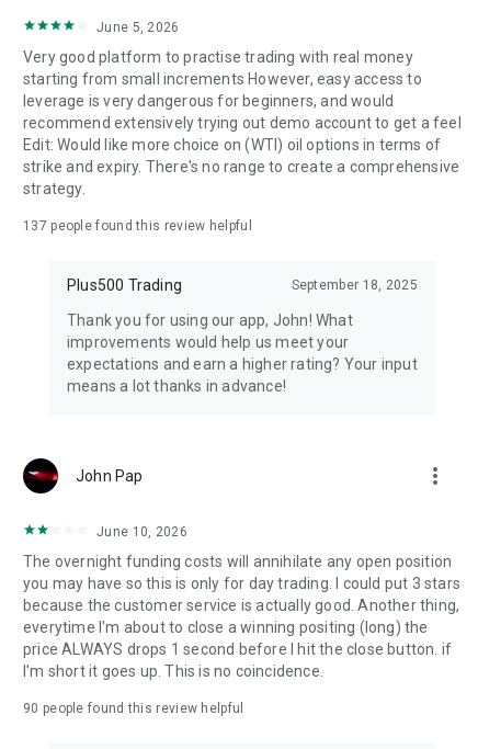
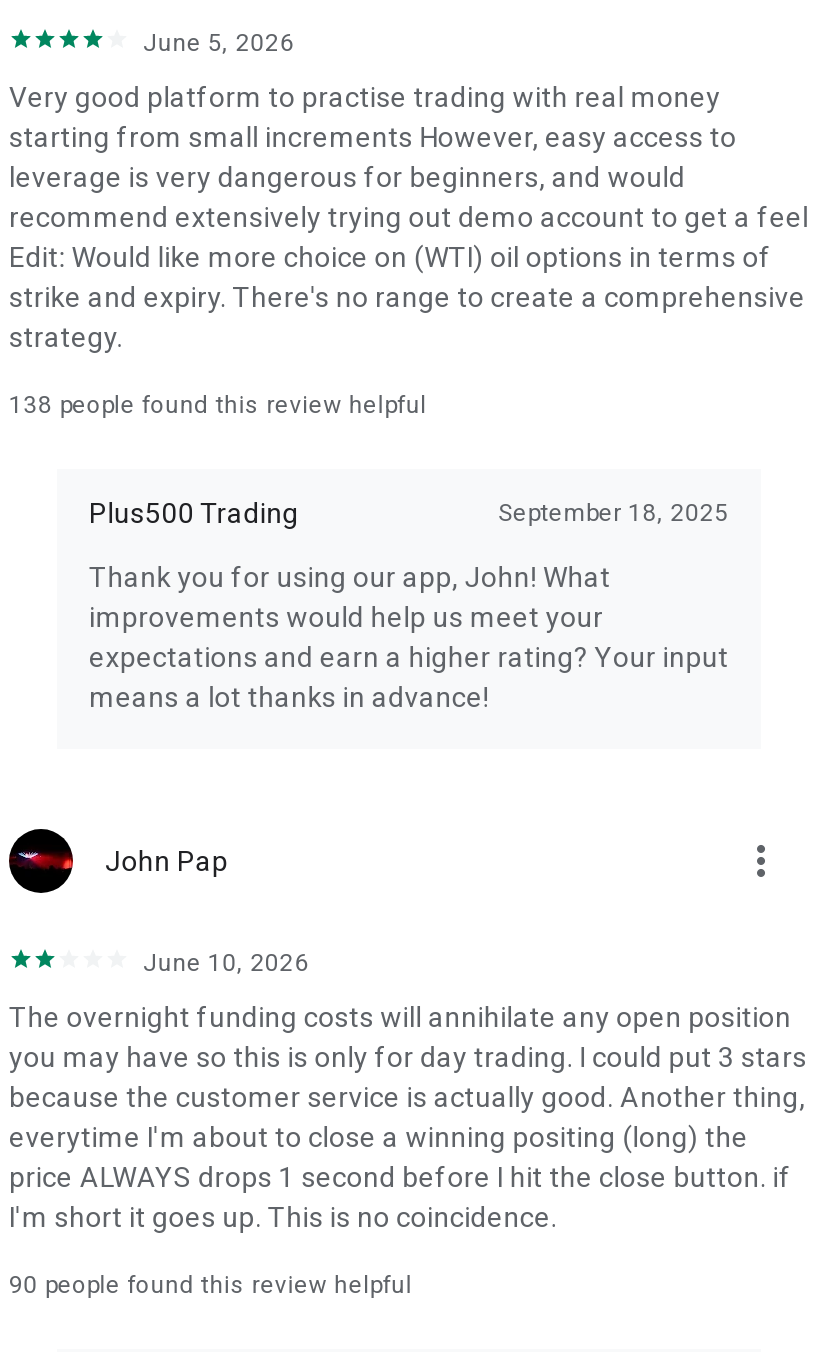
- 137 people found this review helpful
+ 138 people found this review helpful
